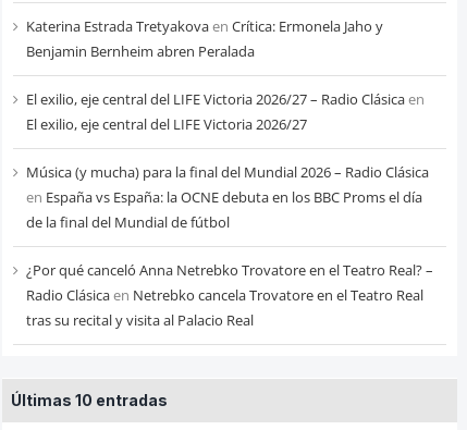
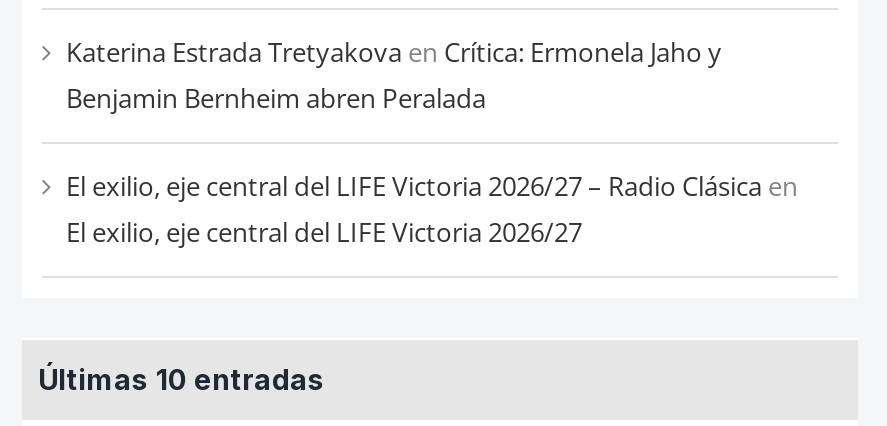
- Música (y mucha) para la final del Mundial 2026 – Radio Clásica
- en España vs España: la OCNE debuta en los BBC Proms el día
- de la final del Mundial de fútbol
- ¿Por qué canceló Anna Netrebko Trovatore en el Teatro Real? –
- Radio Clásica en Netrebko cancela Trovatore en el Teatro Real
- tras su recital y visita al Palacio Real
